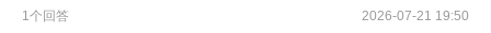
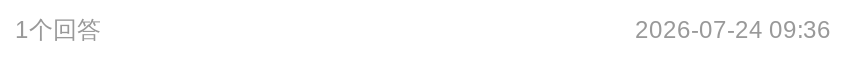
- 2026-07-21 19:50
+ 2026-07-24 09:36
